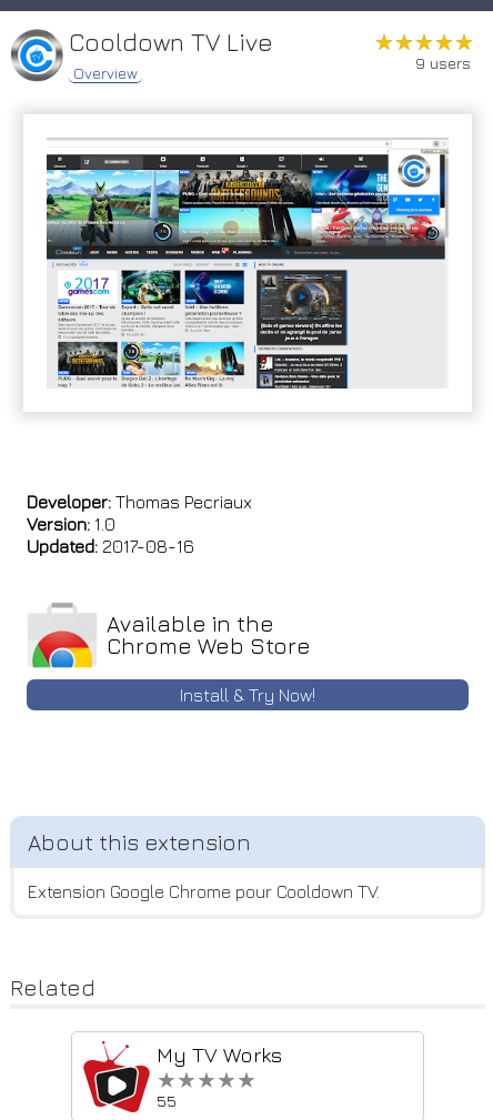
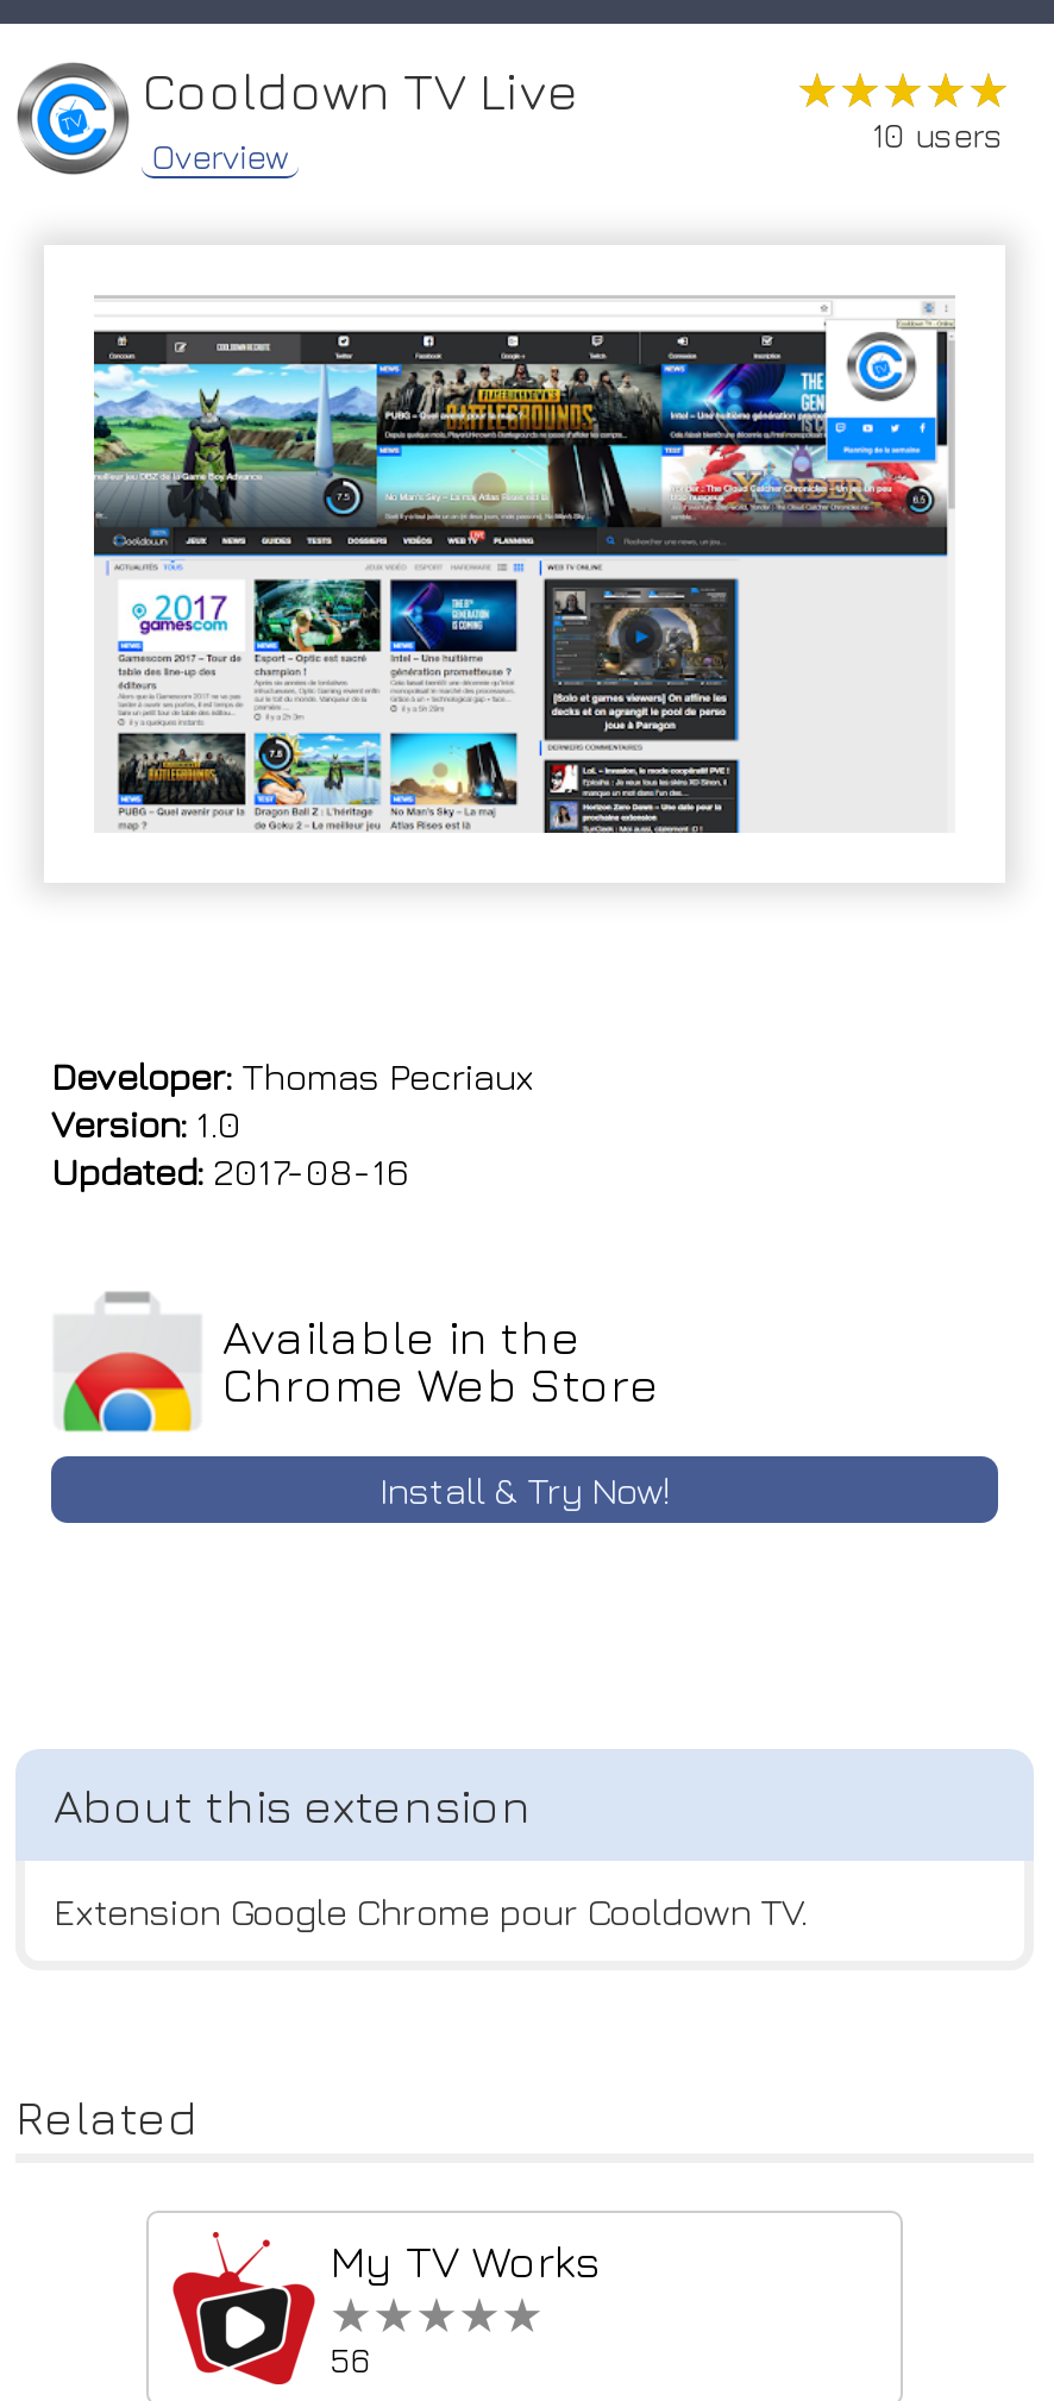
- 9 users
+ 10 users

- 55
+ 56
